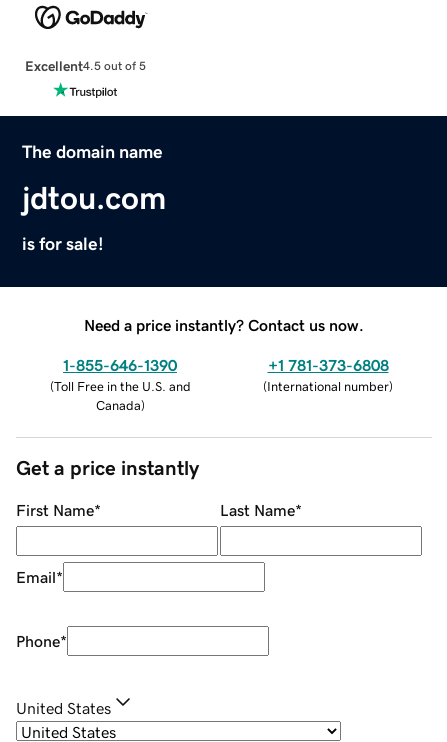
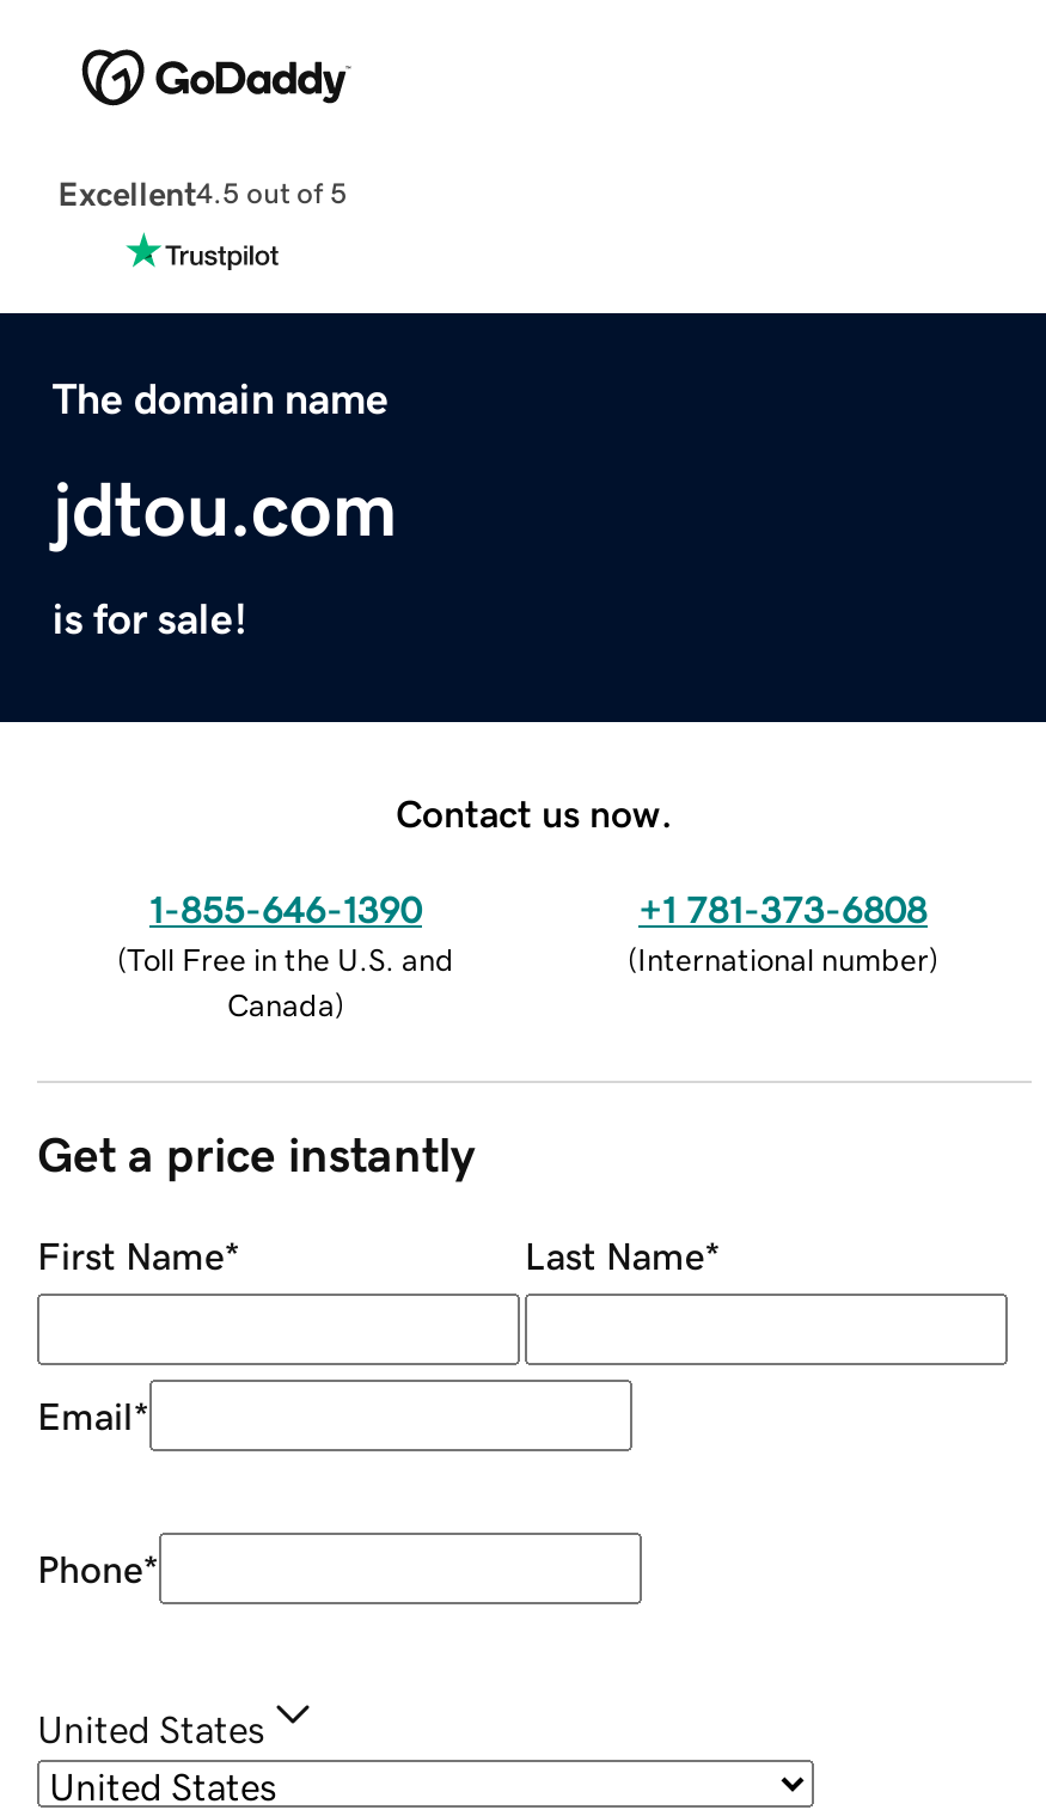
- Need a price instantly? Contact us now.
+ Contact us now.
